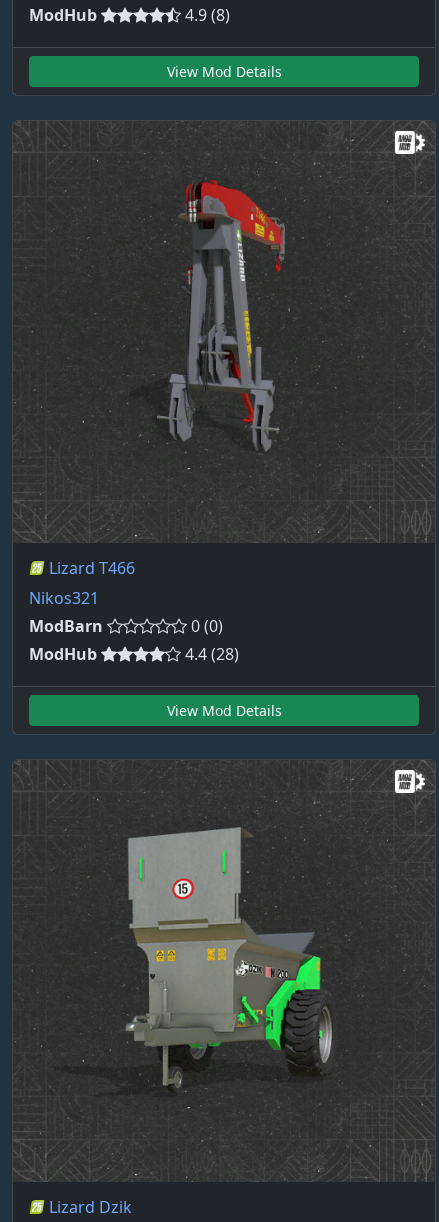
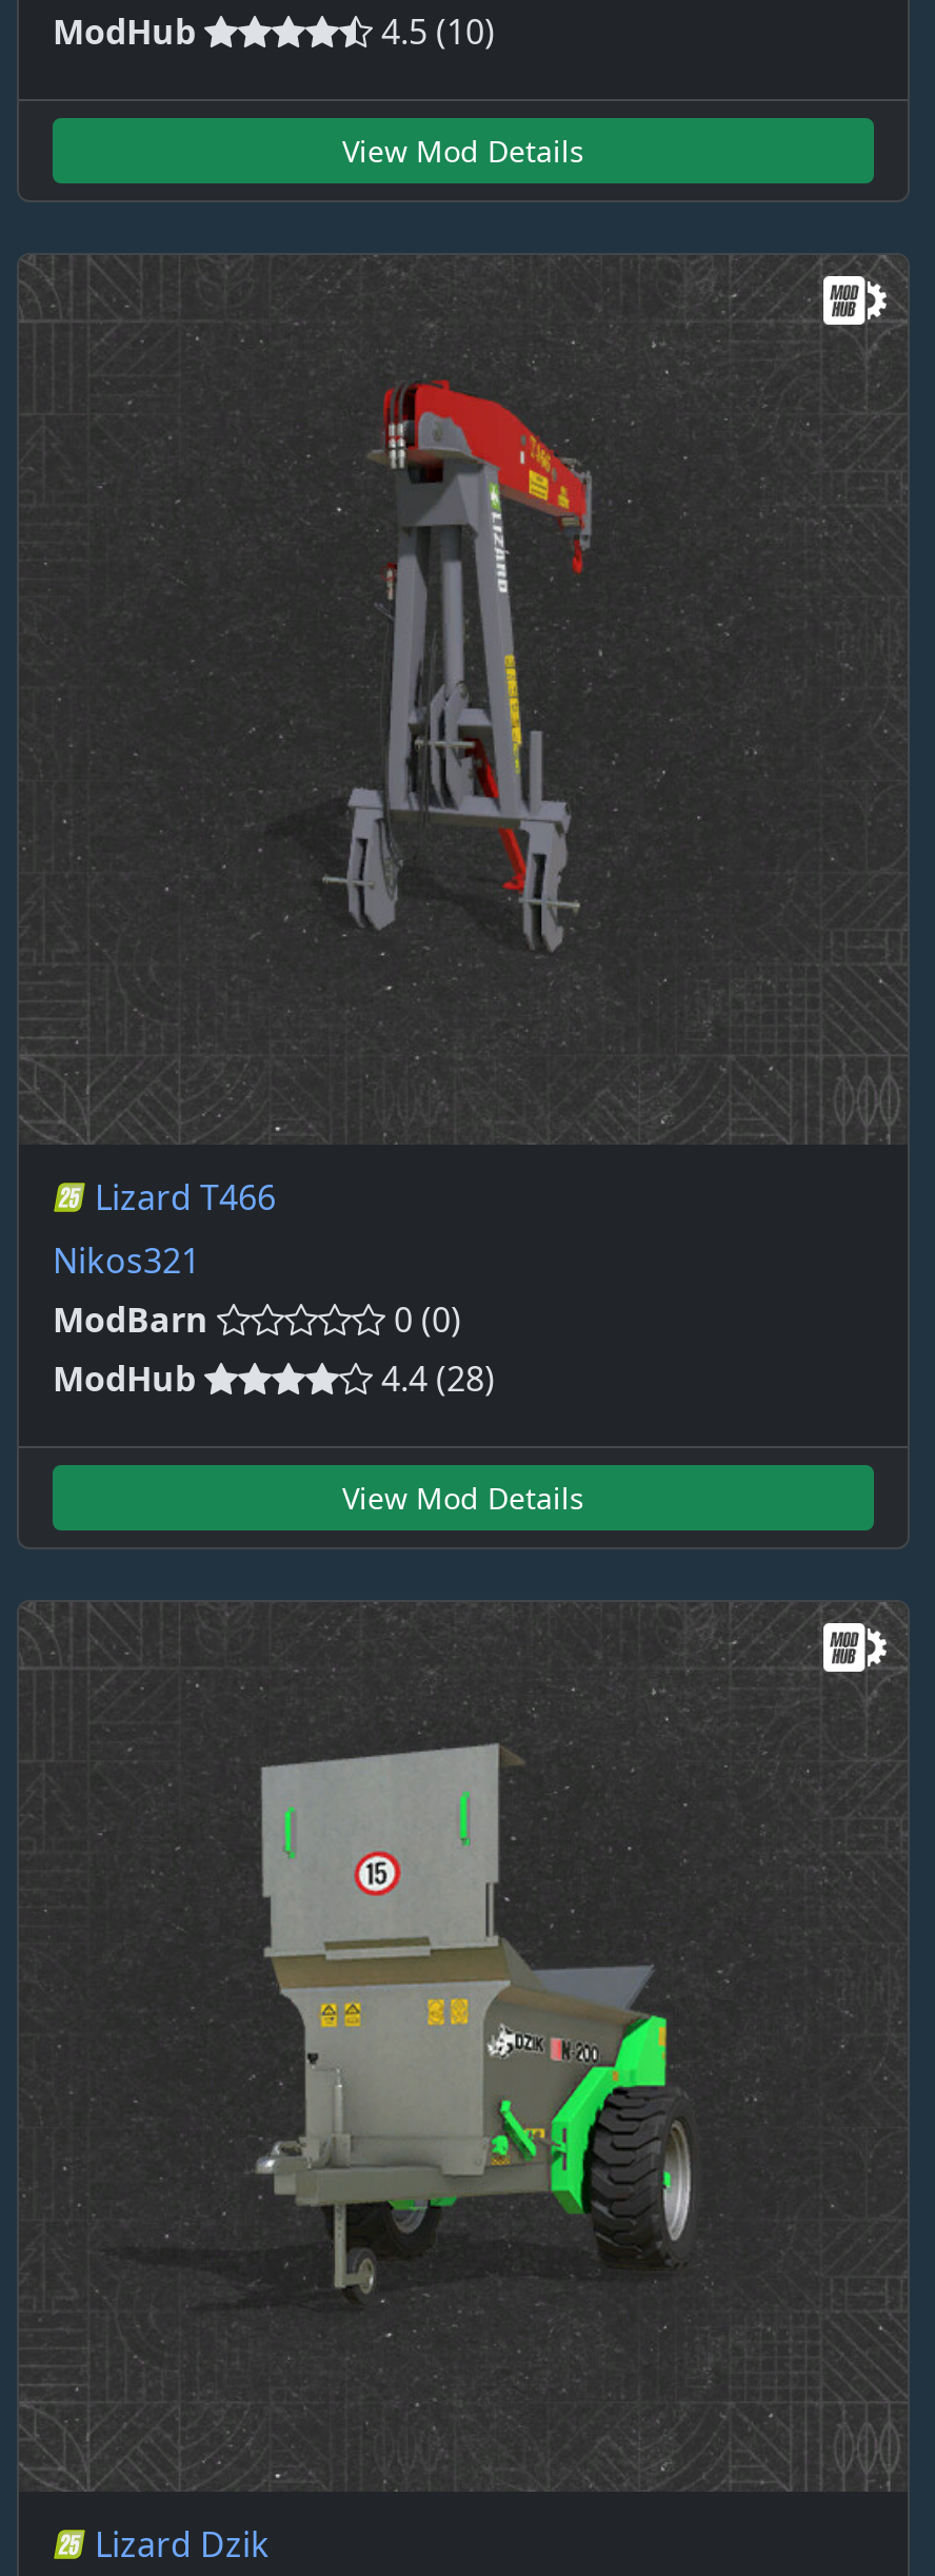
- 4.9 (8)
+ 4.5 (10)
